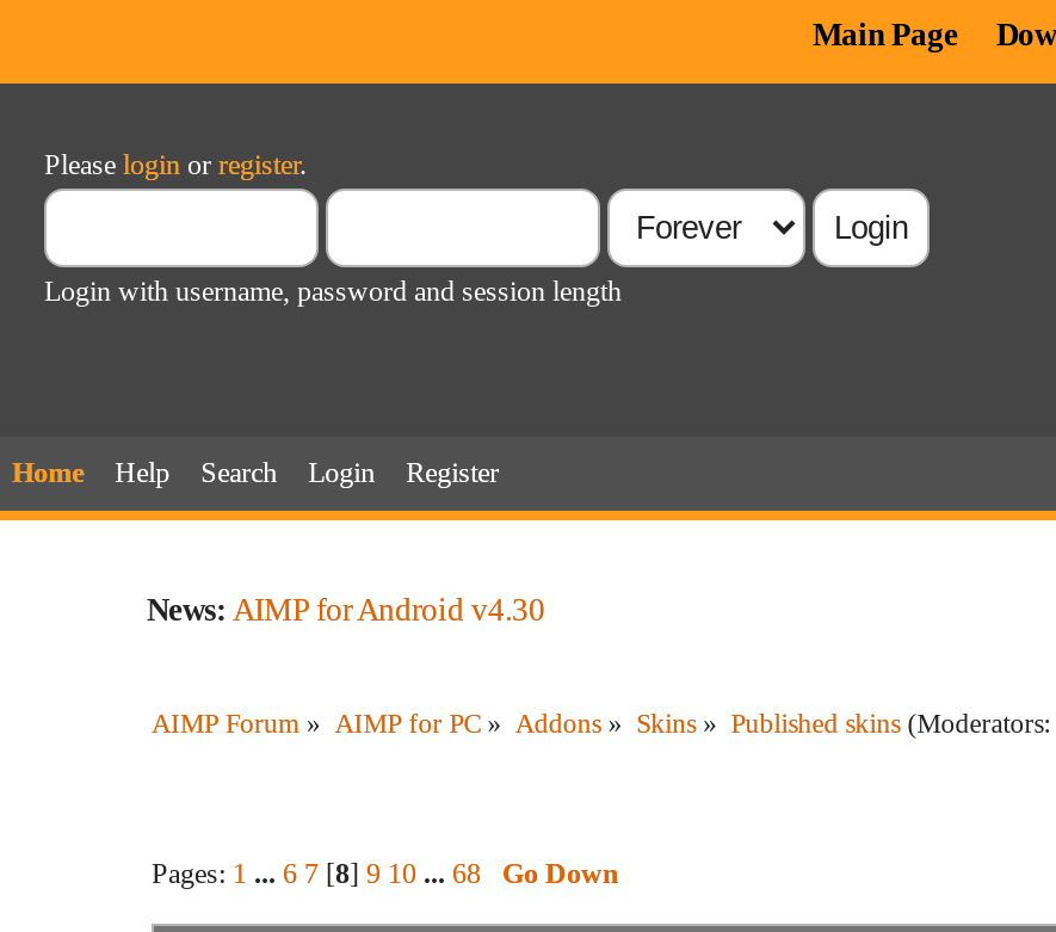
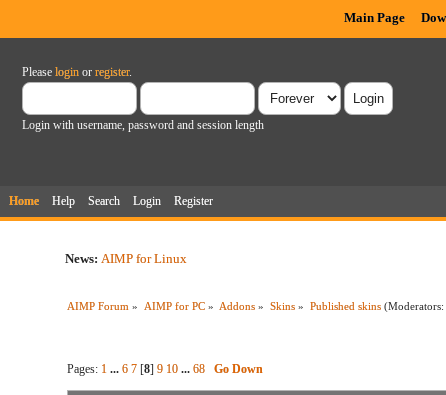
- News: AIMP for Android v4.30
+ News: AIMP for Linux
